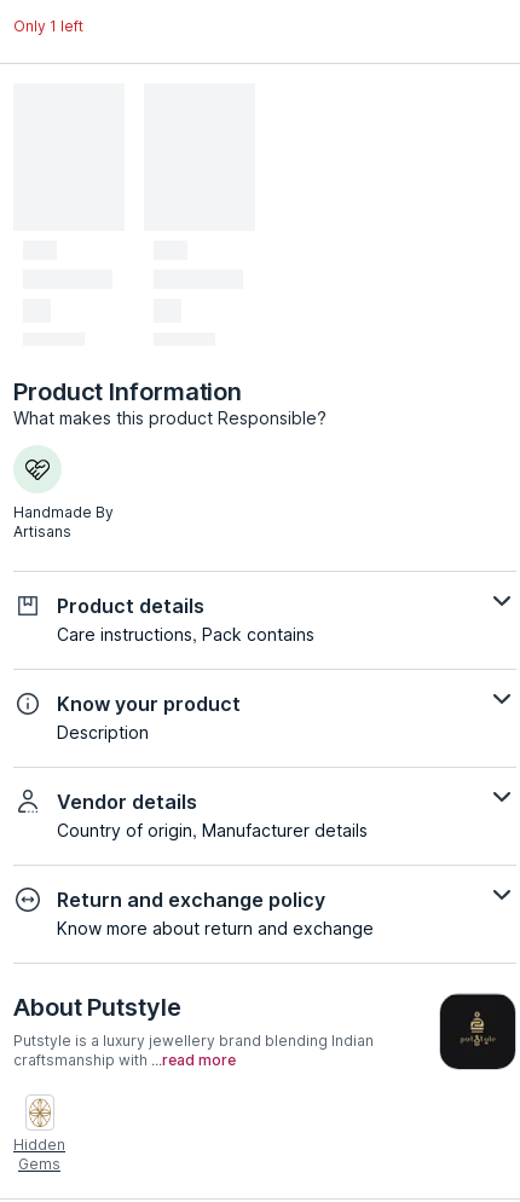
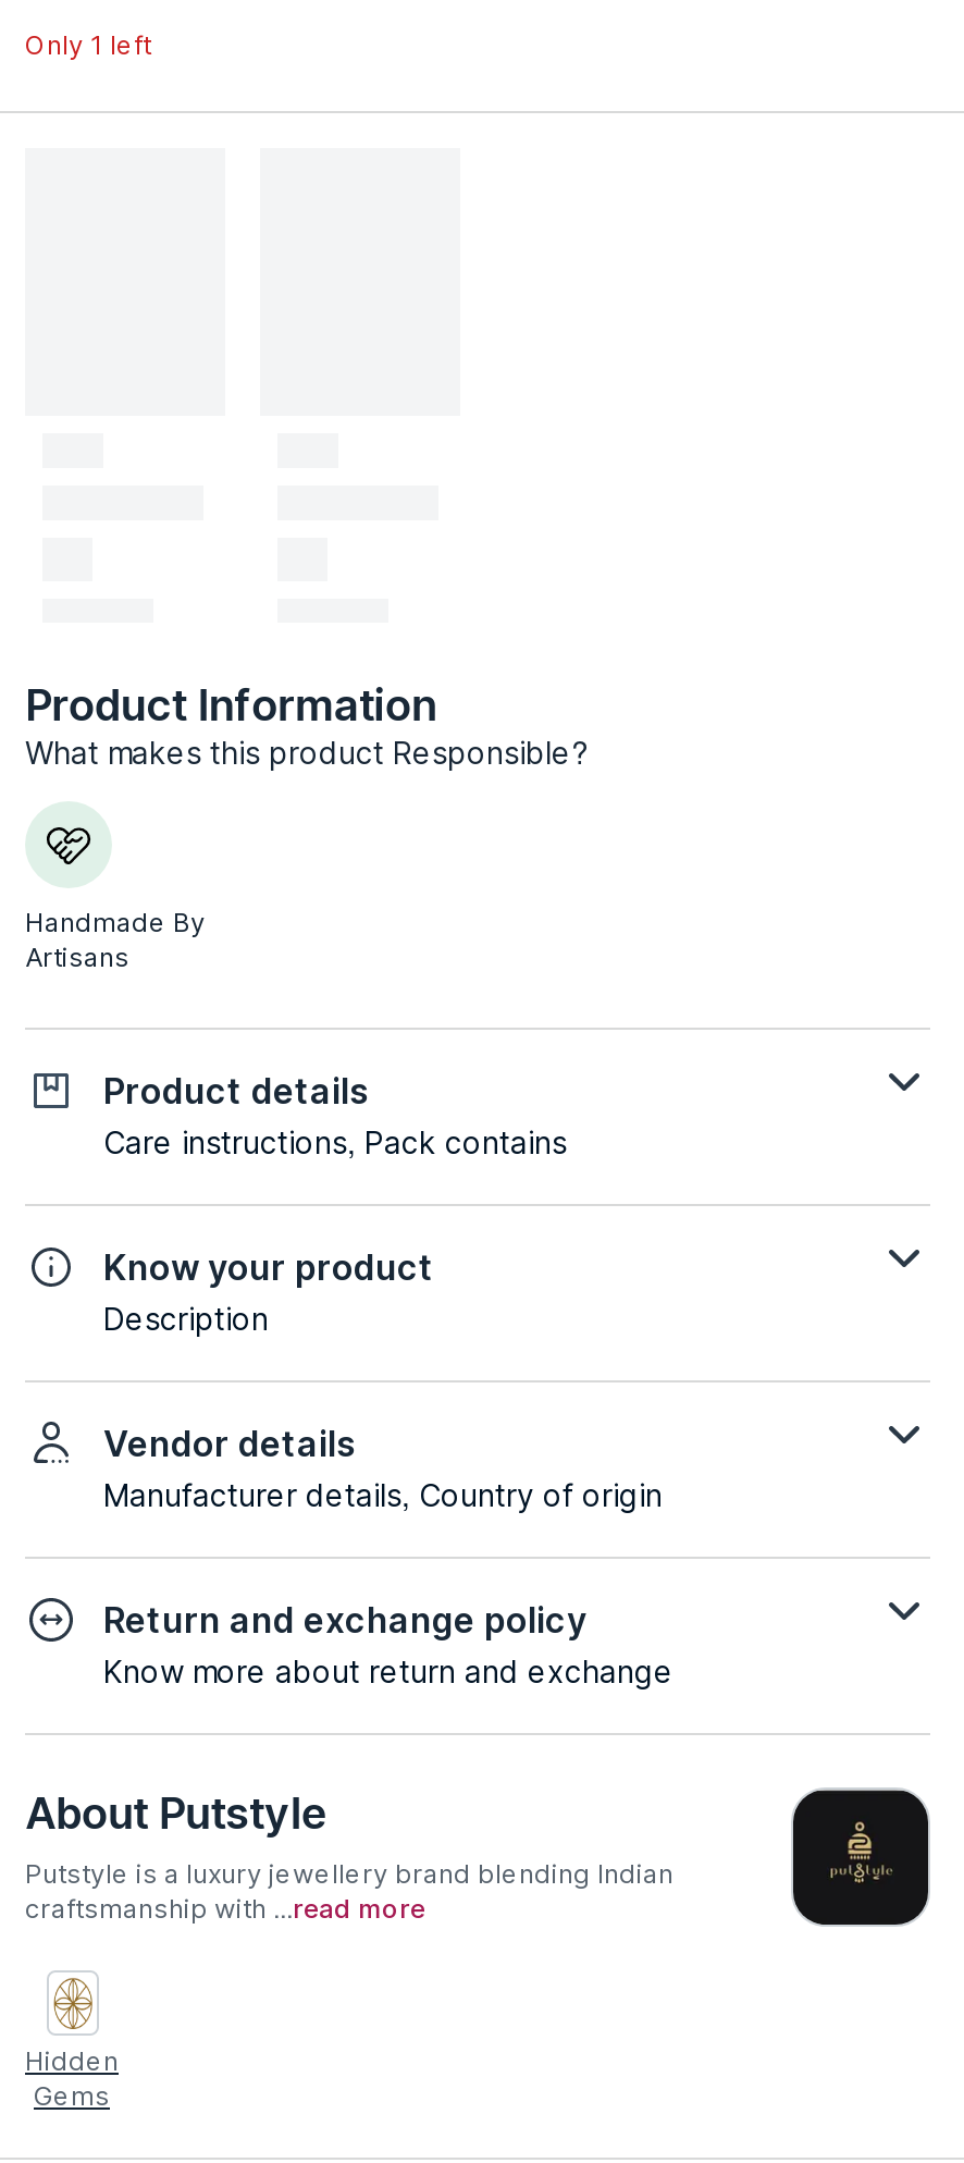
- Country of origin, Manufacturer details
+ Manufacturer details, Country of origin
